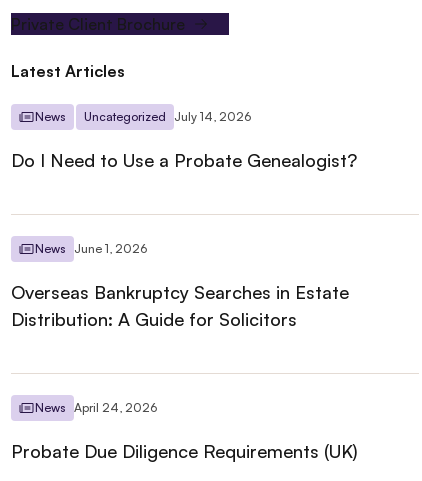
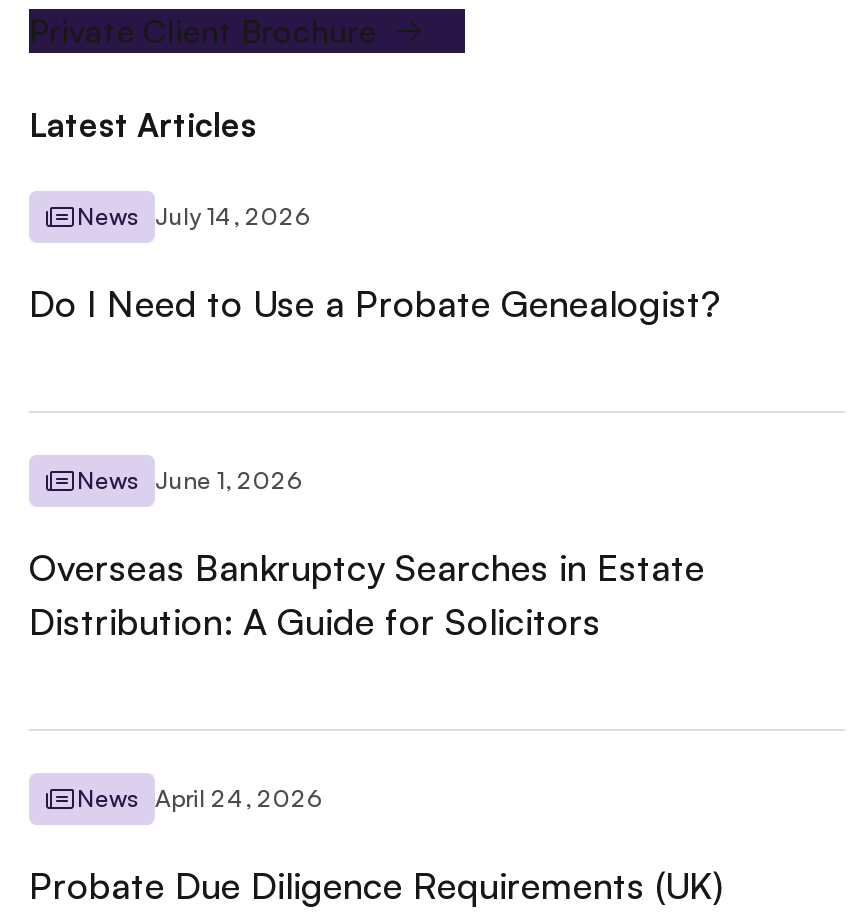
- News
- Uncategorized July 14, 2026
+ News July 14, 2026
